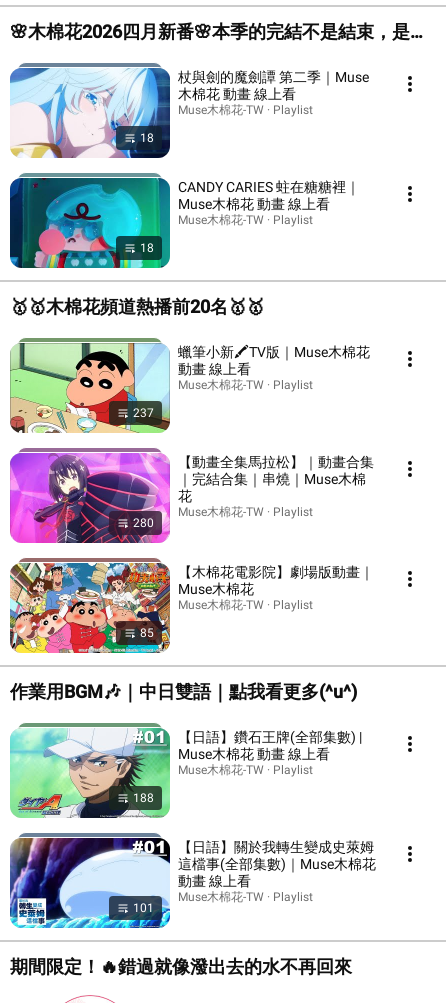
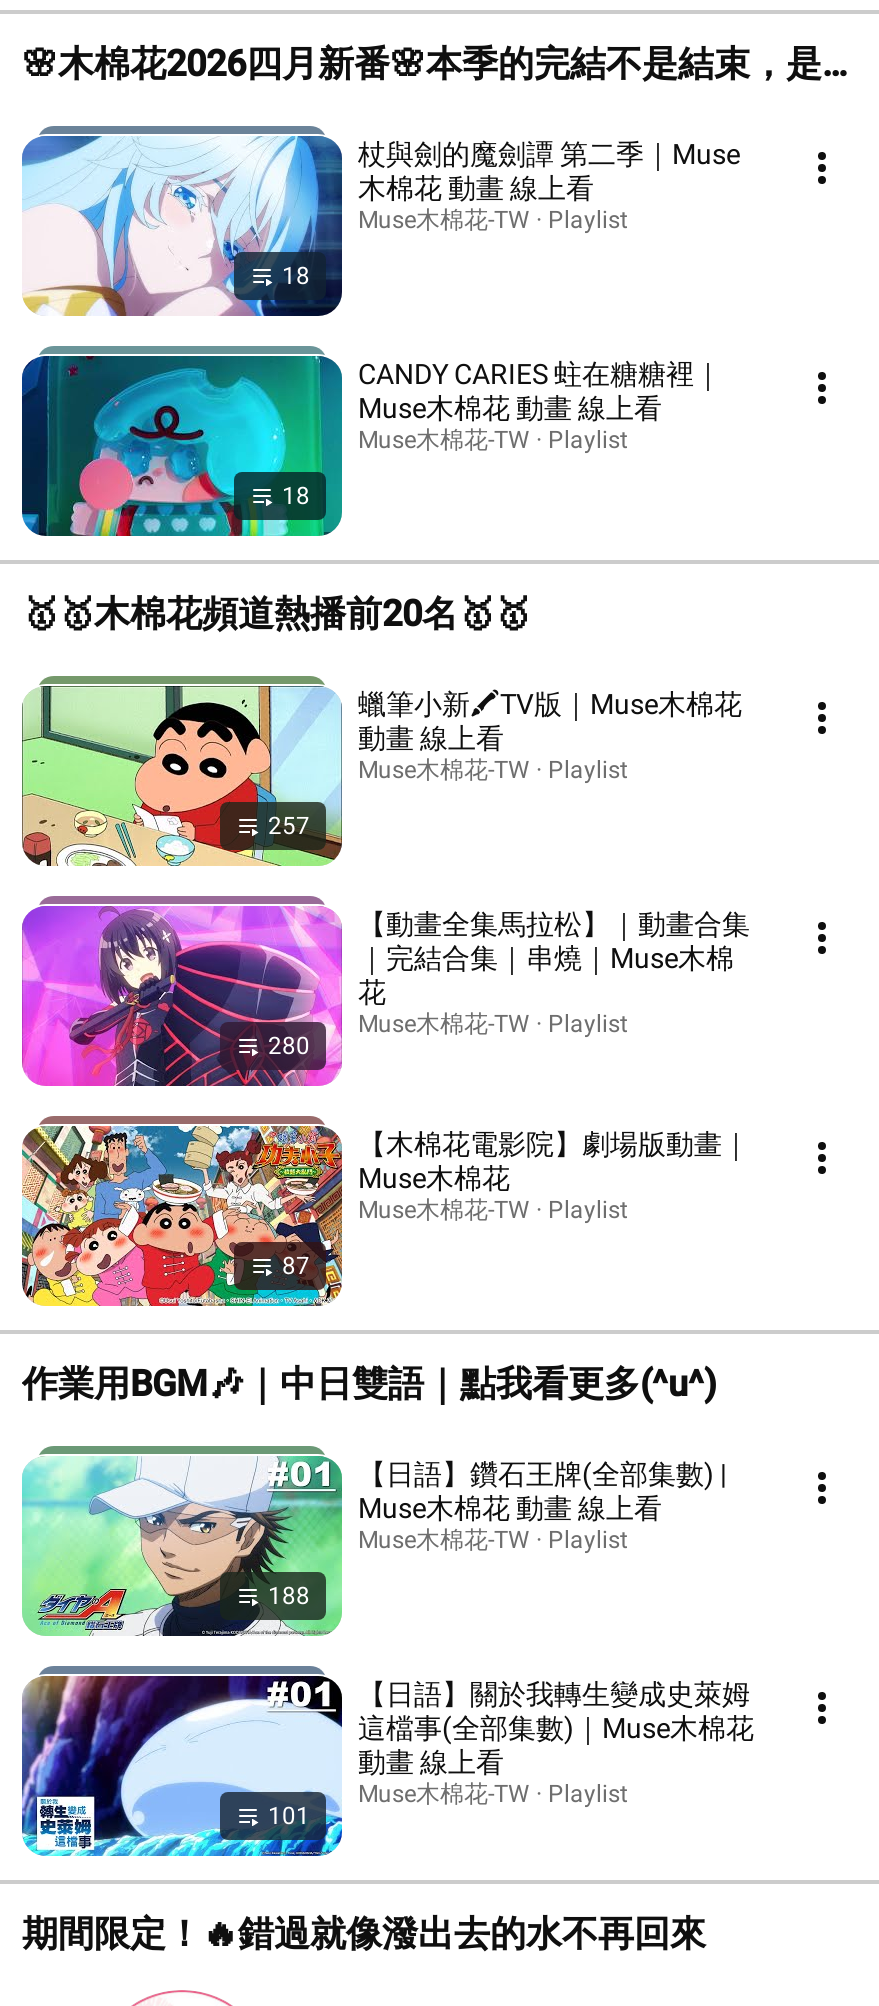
- 237
+ 257

- 85
+ 87
